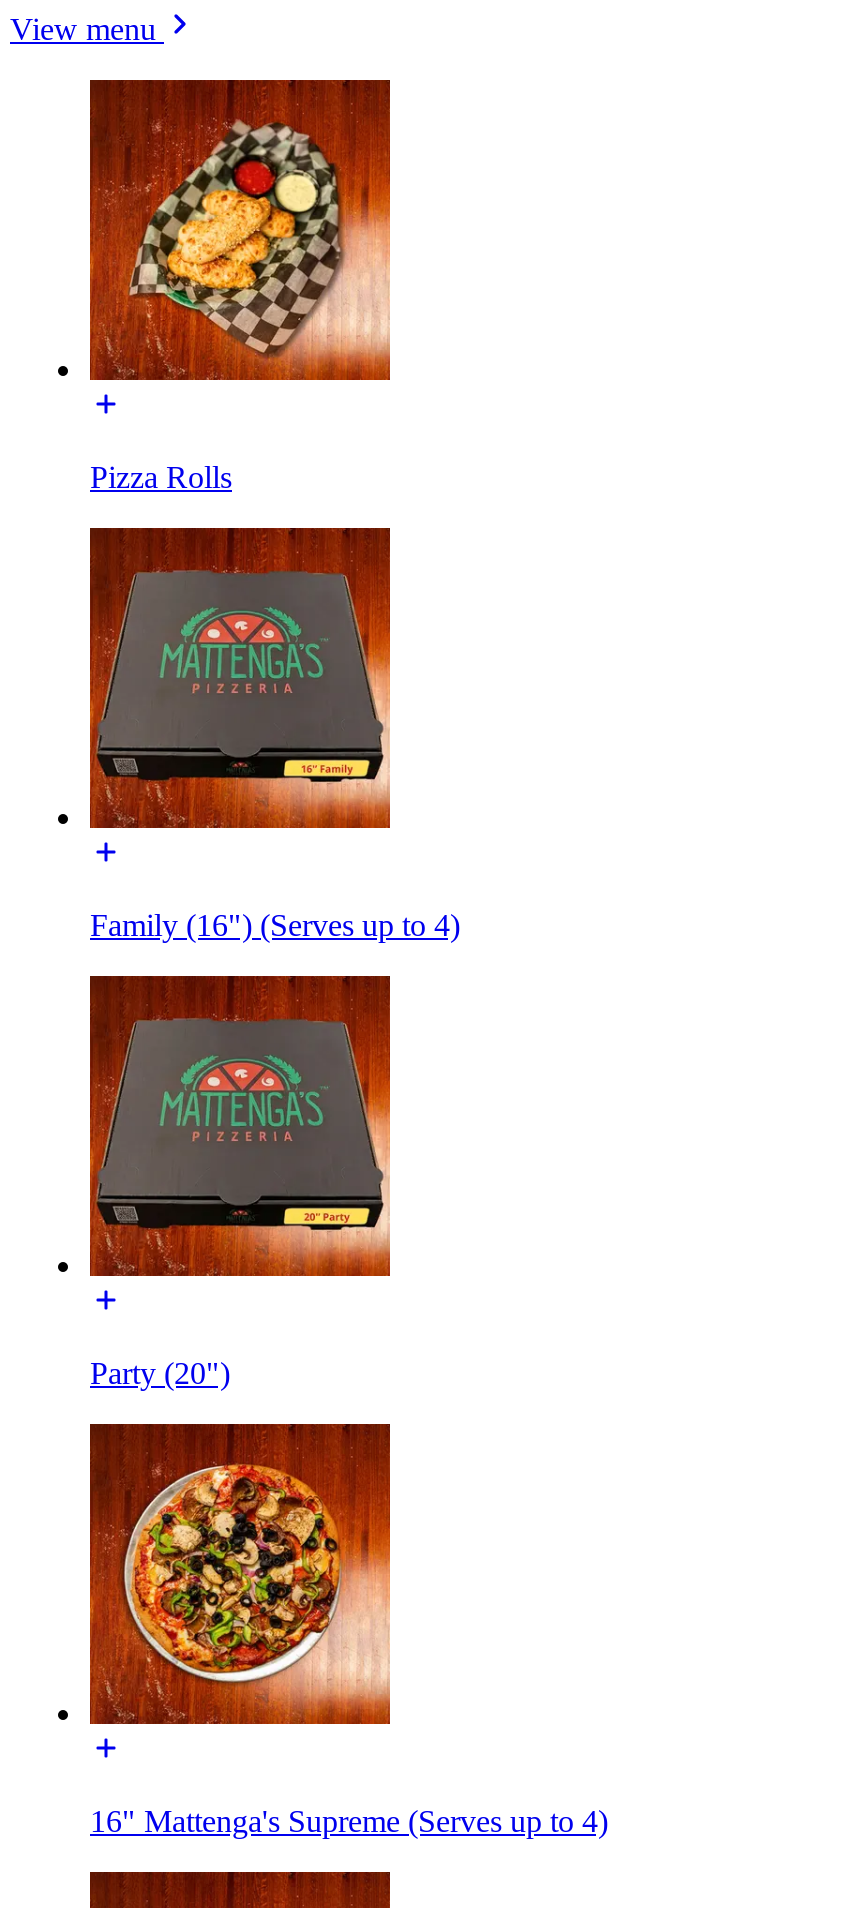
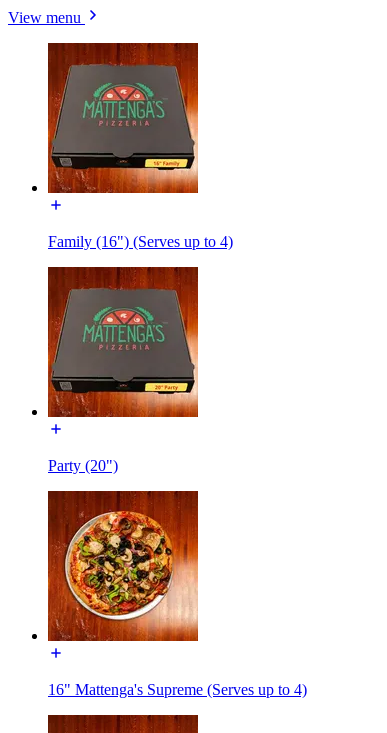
- [image]

- Pizza Rolls
